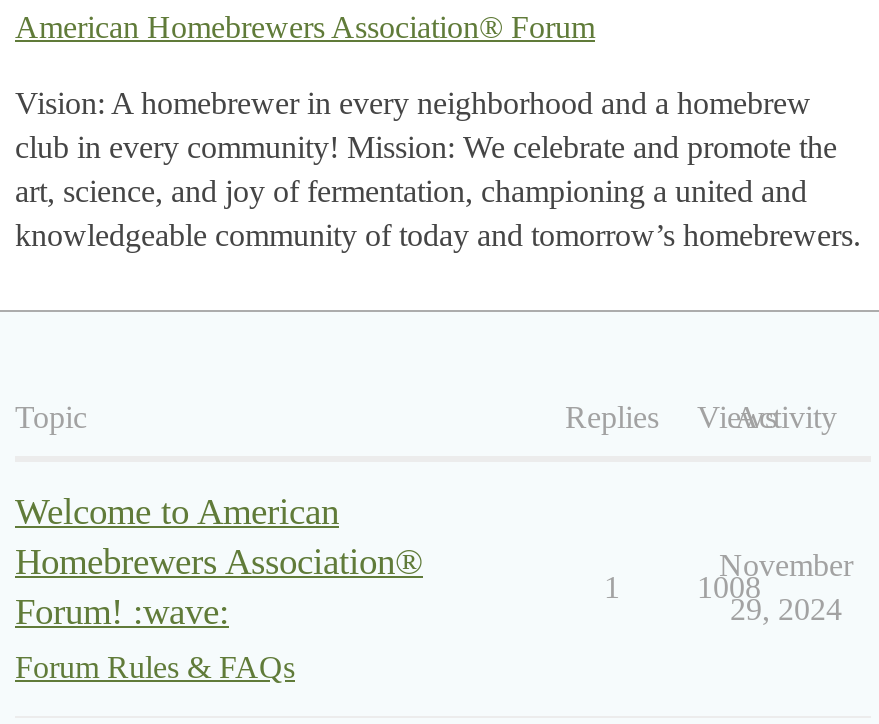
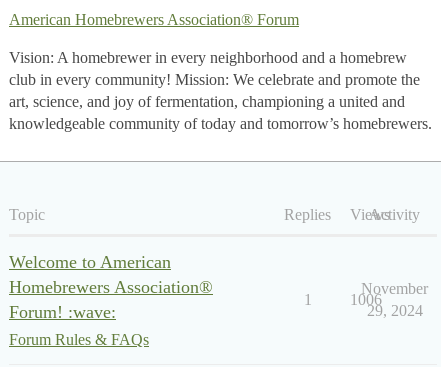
- 1008
+ 1006
